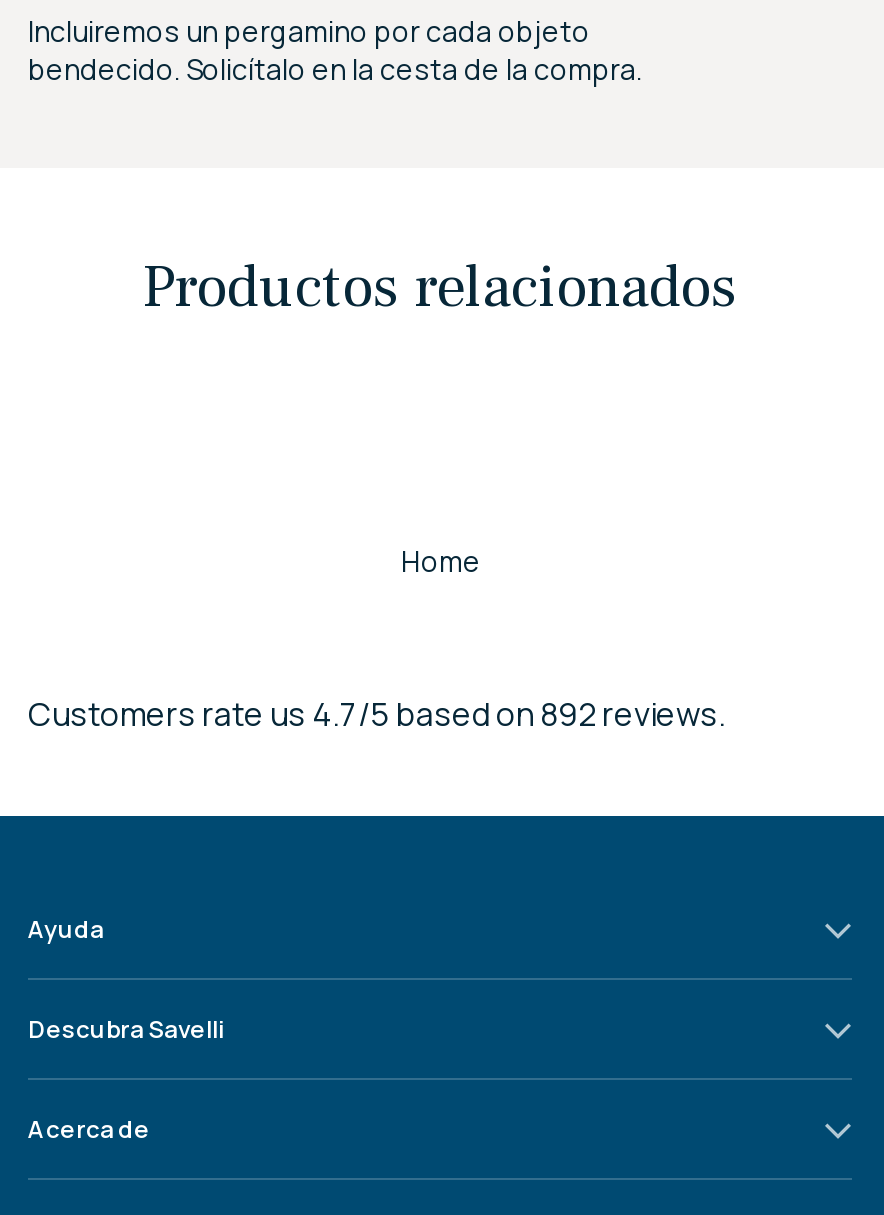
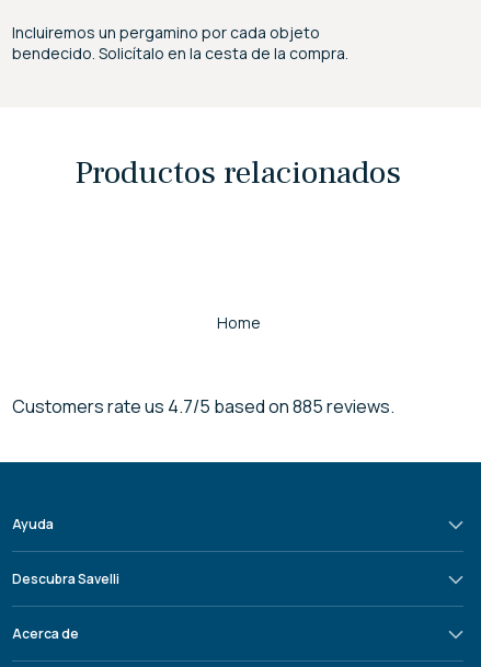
- Customers rate us 4.7/5 based on 892 reviews.
+ Customers rate us 4.7/5 based on 885 reviews.
